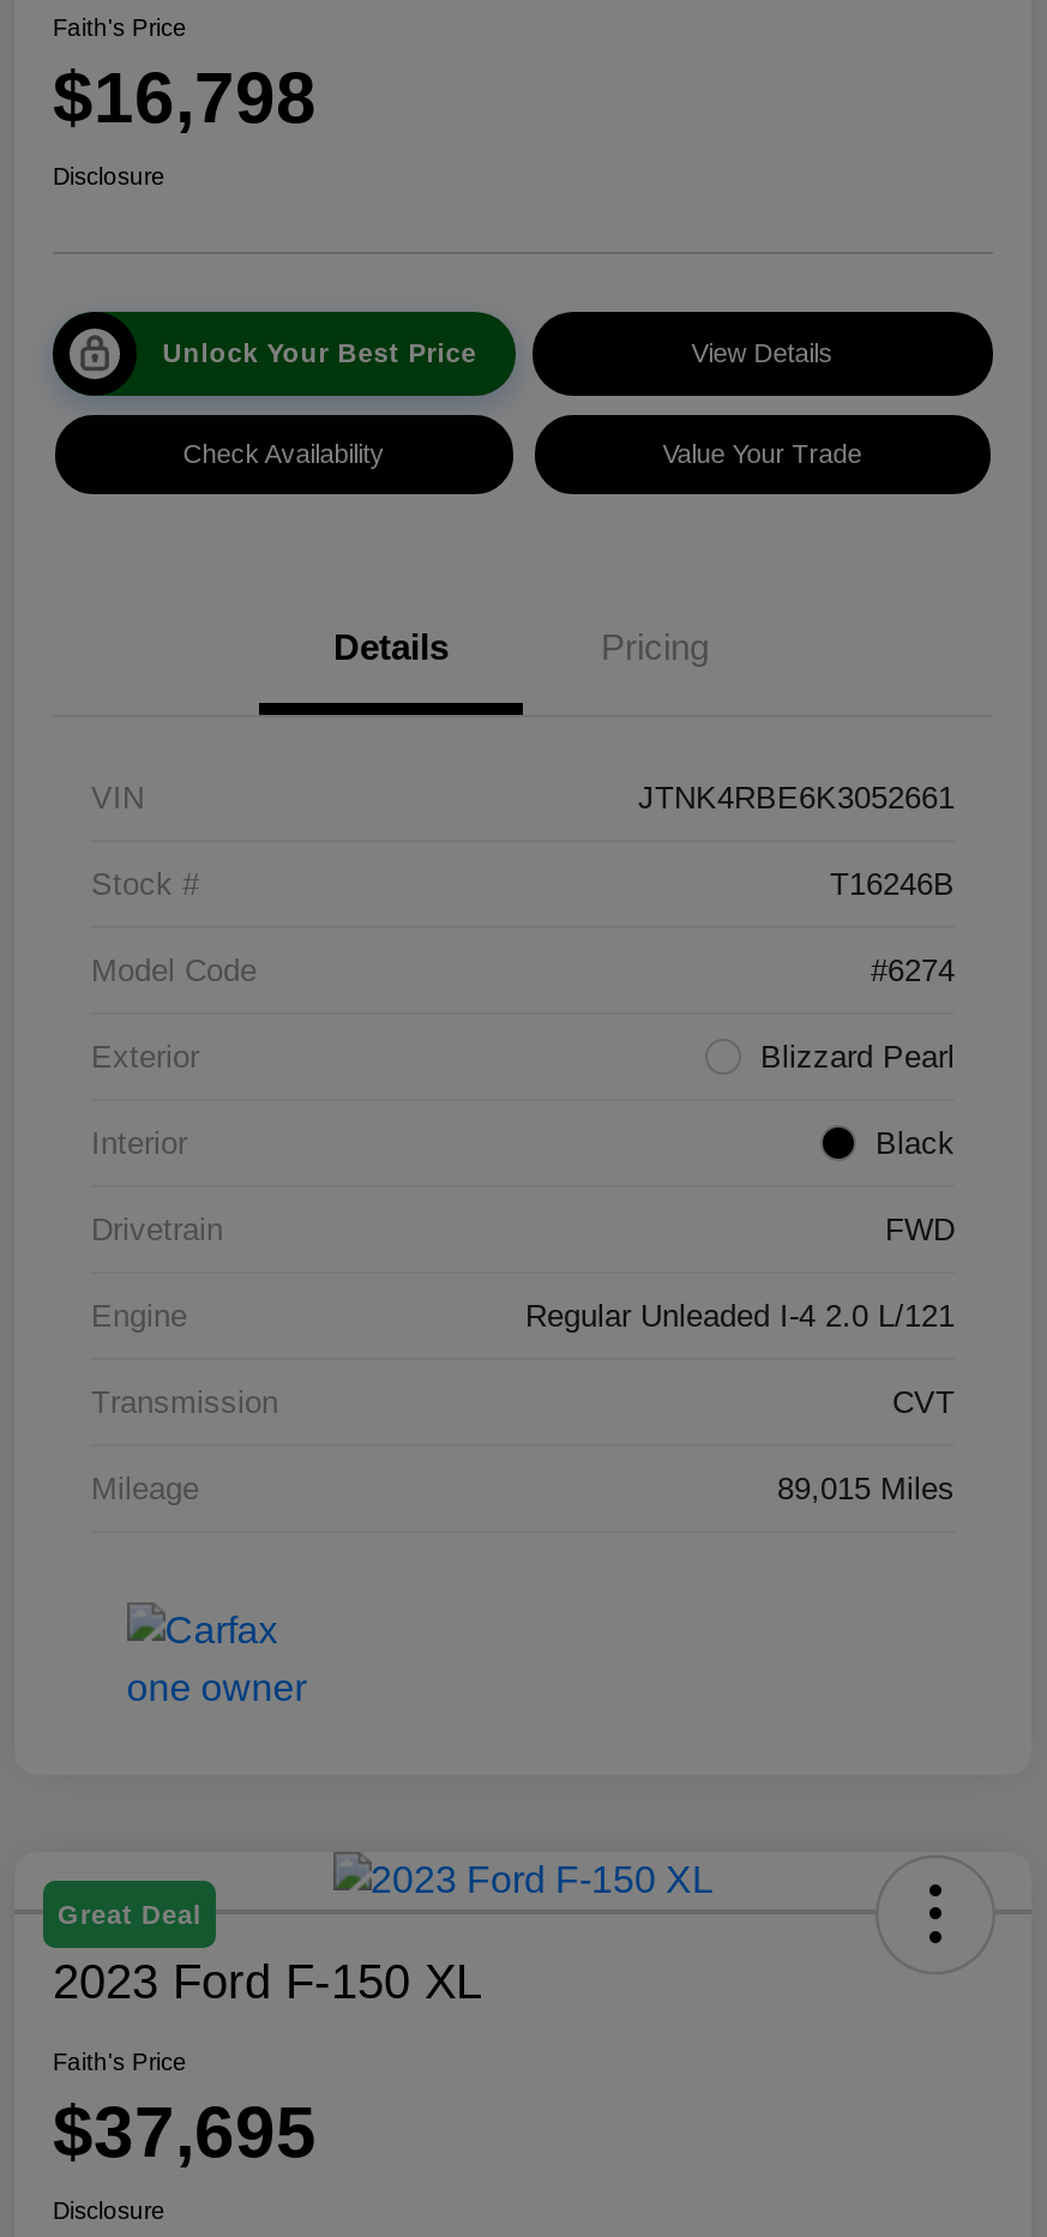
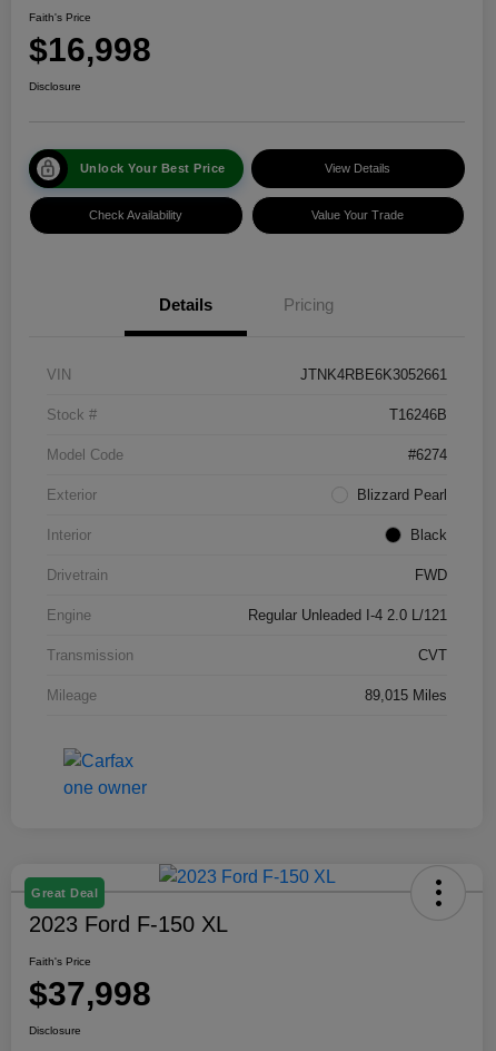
- $16,798
+ $16,998

- $37,695
+ $37,998
